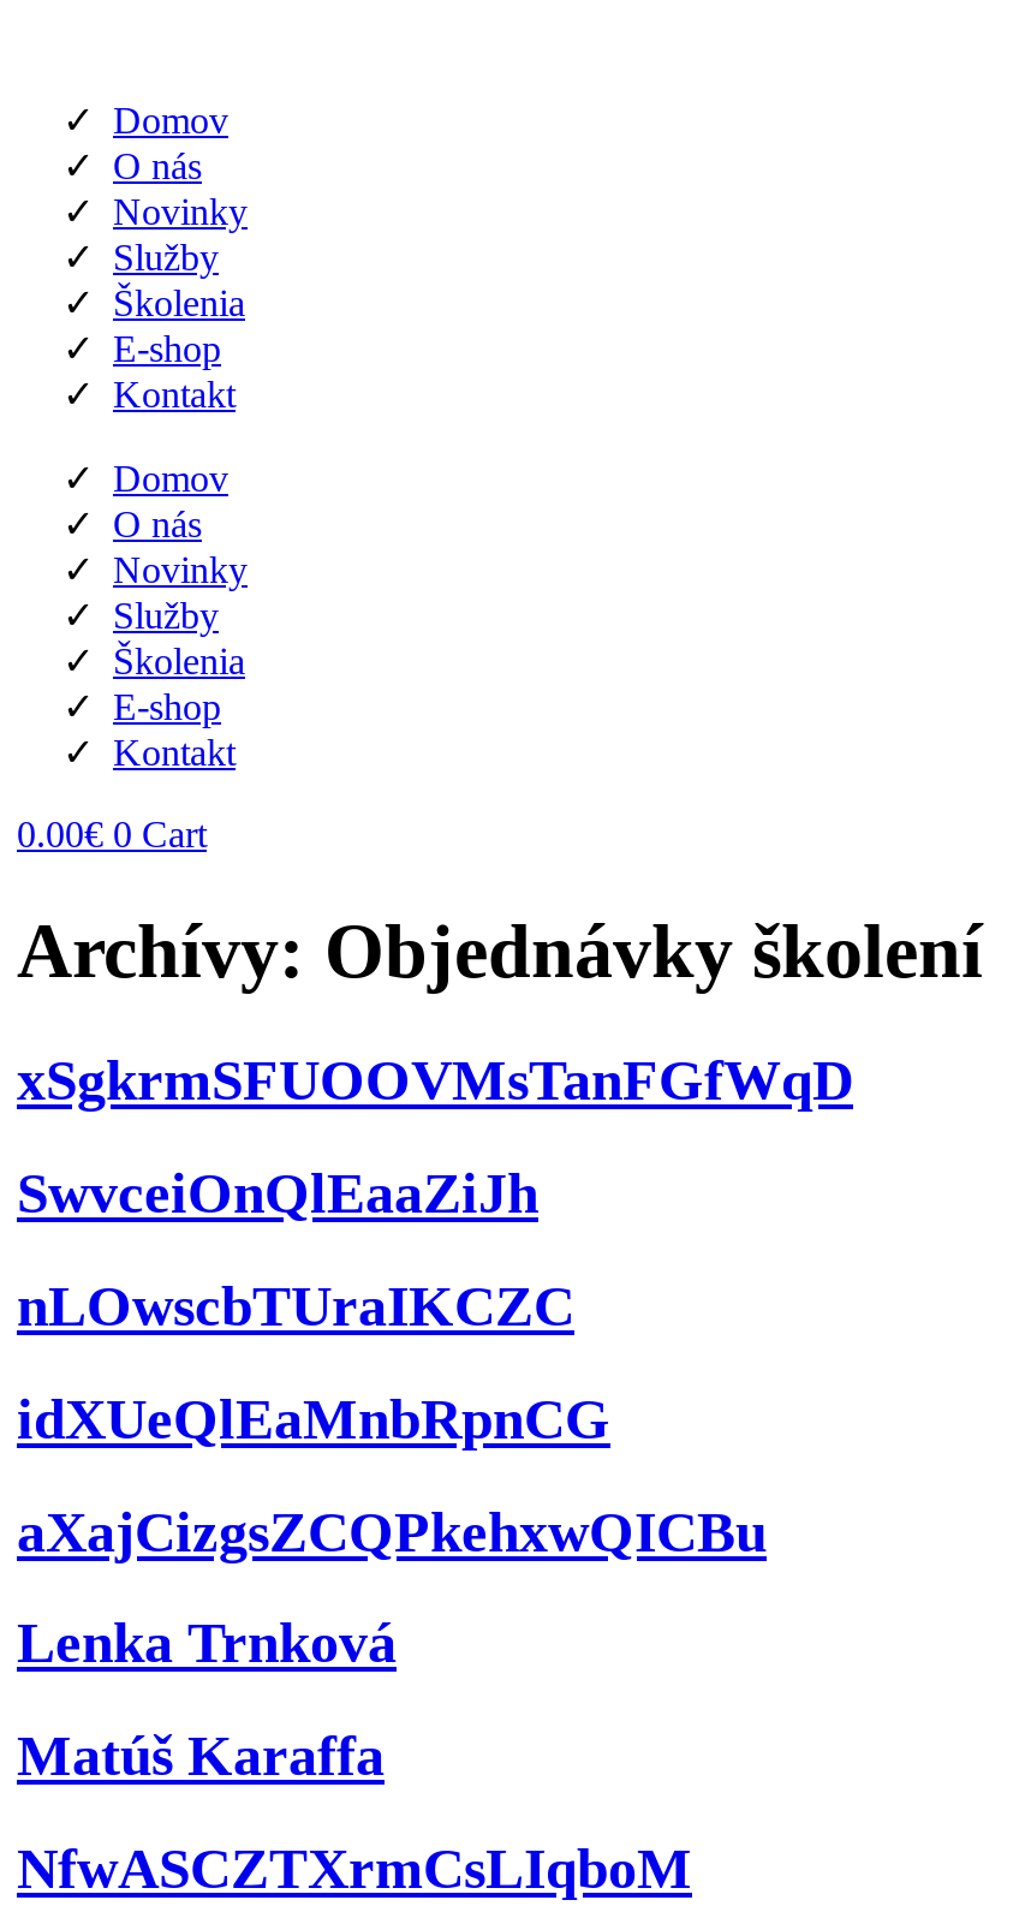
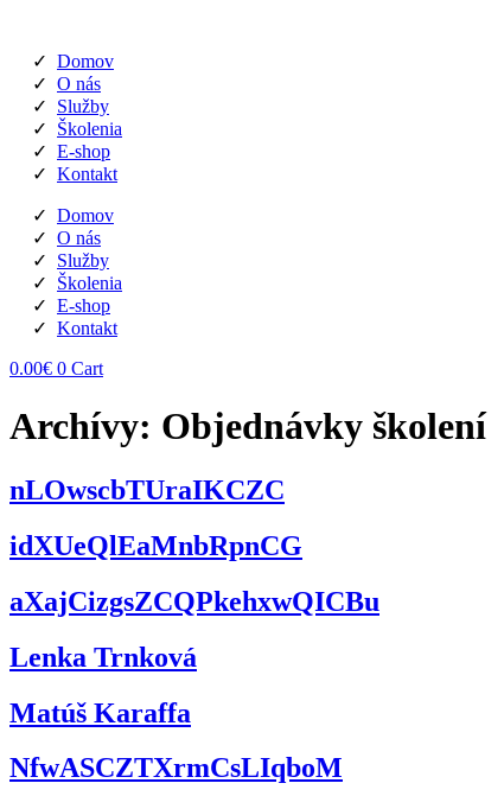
- Novinky

- Novinky

- xSgkrmSFUOOVMsTanFGfWqD
- SwvceiOnQlEaaZiJh
